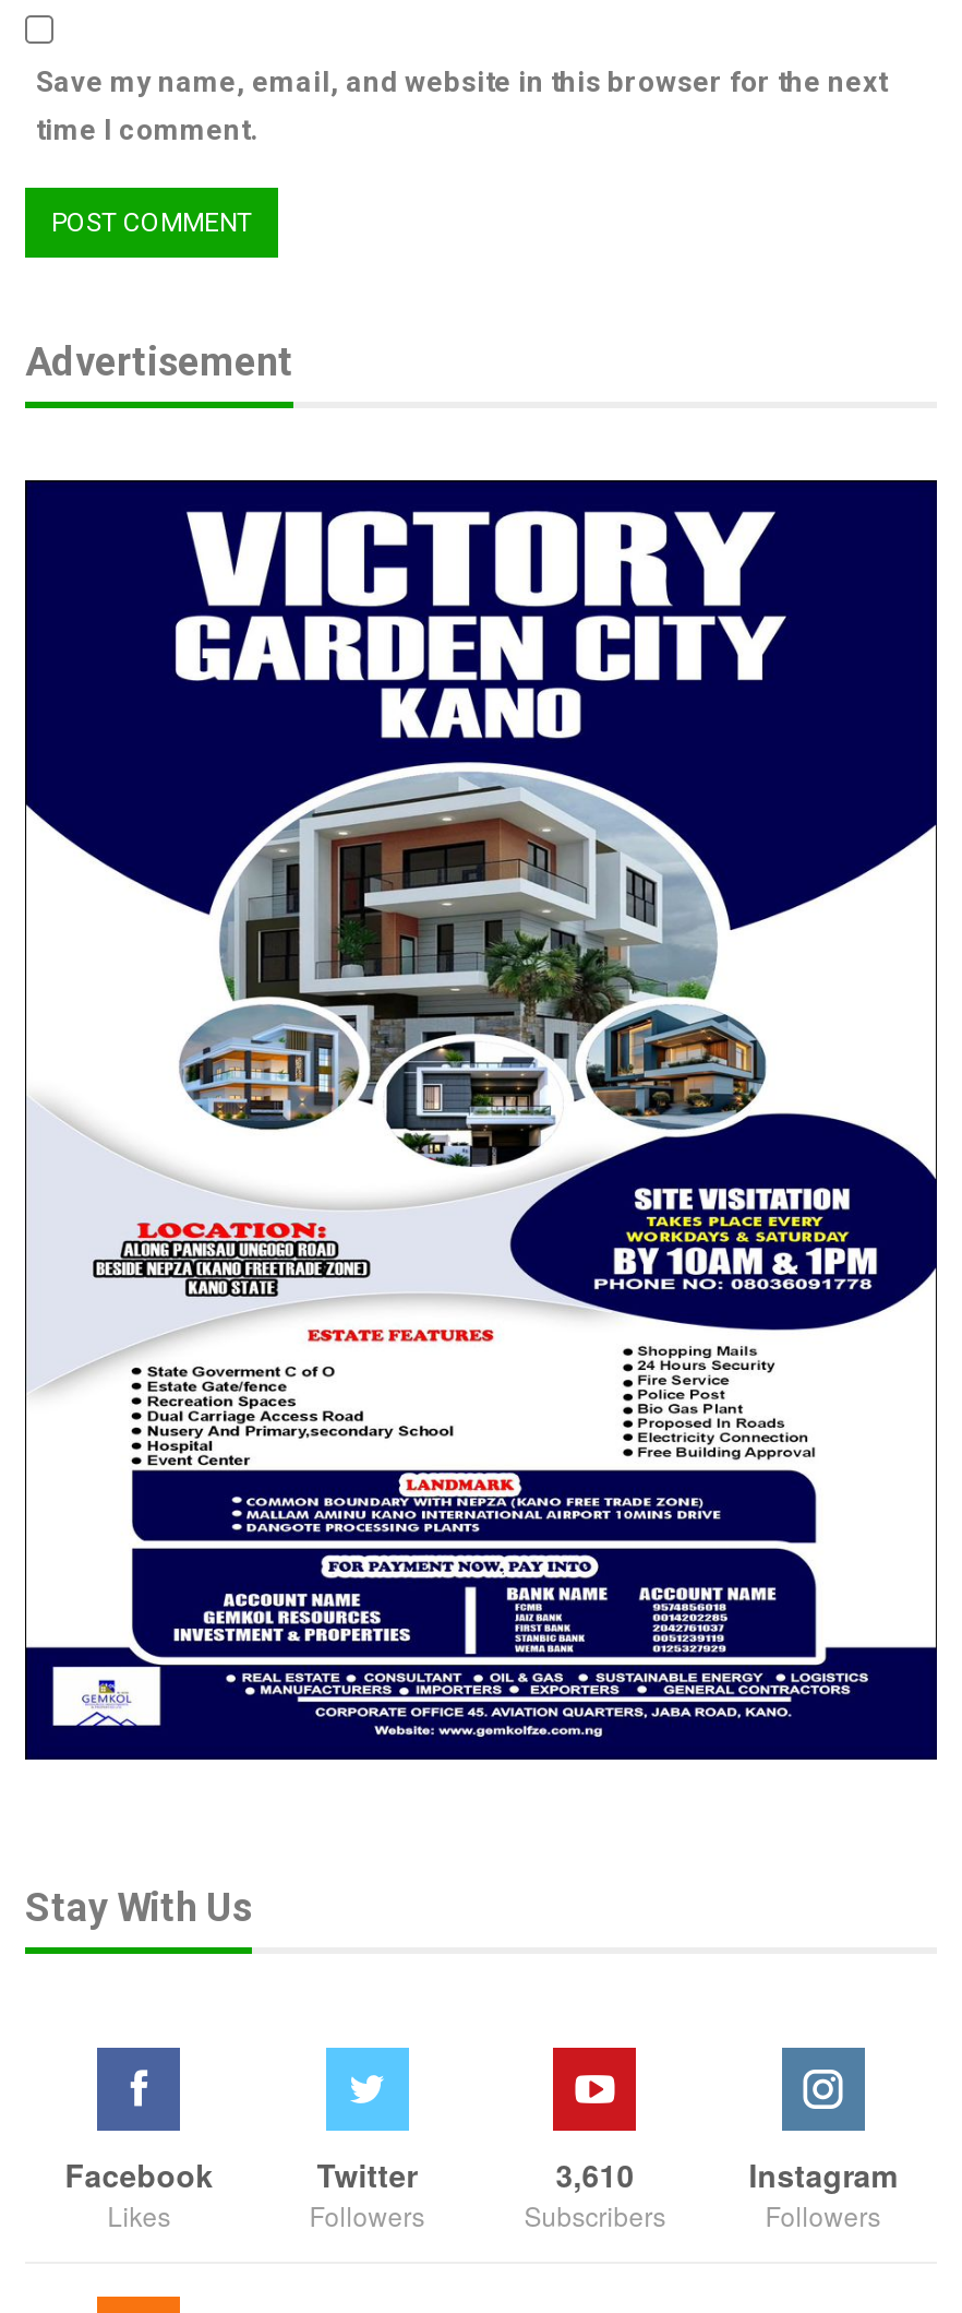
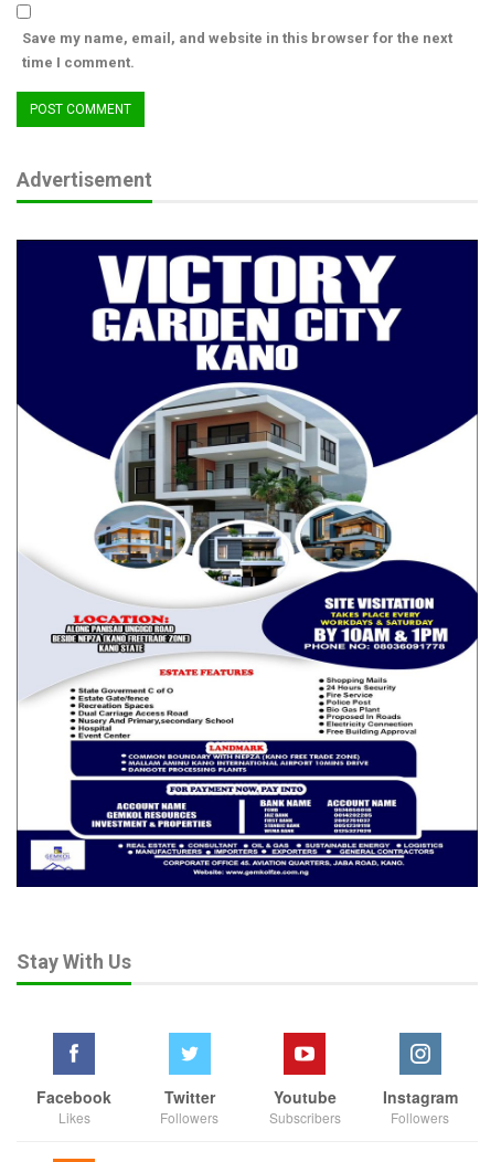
- 3,610
+ Youtube
